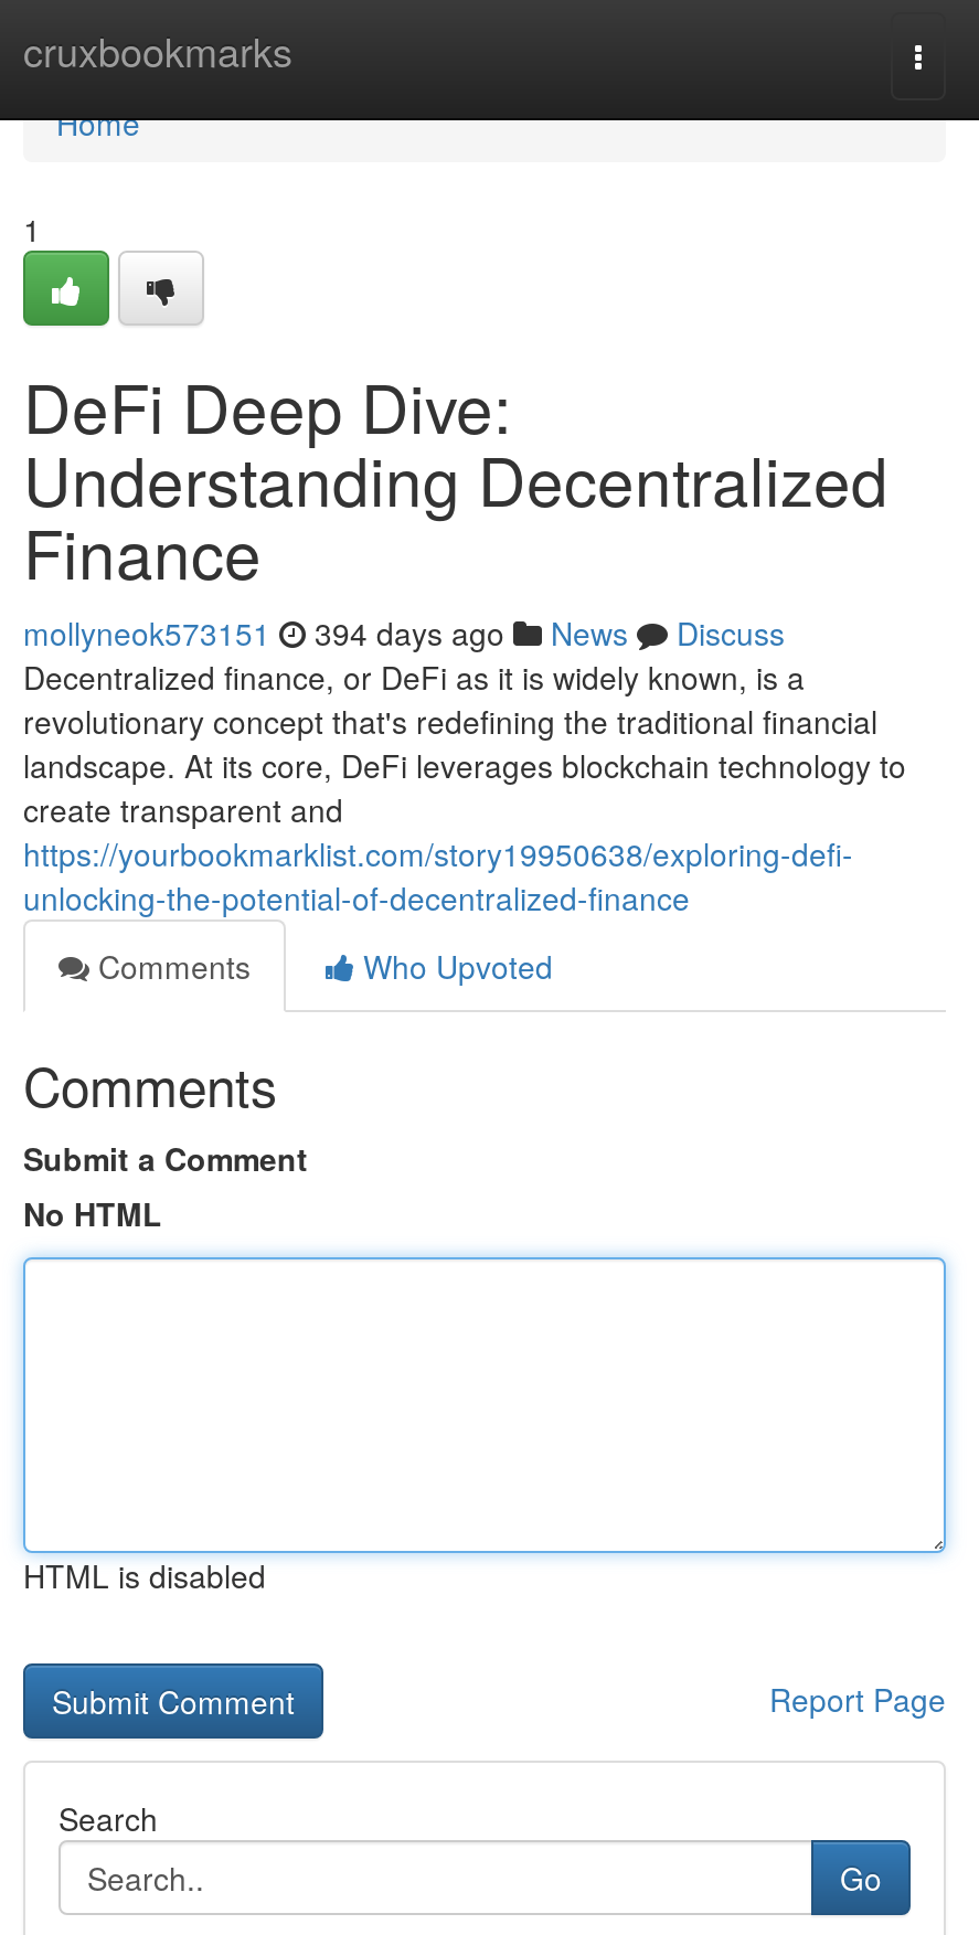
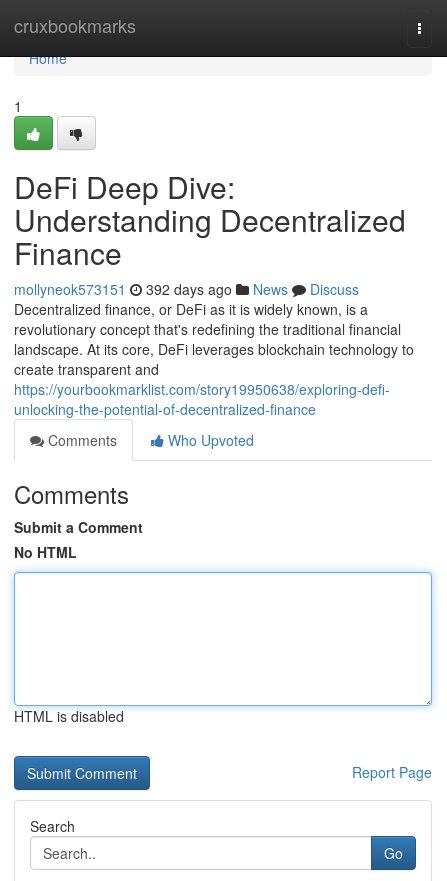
- mollyneok573151 394 days ago News Discuss
+ mollyneok573151 392 days ago News Discuss
